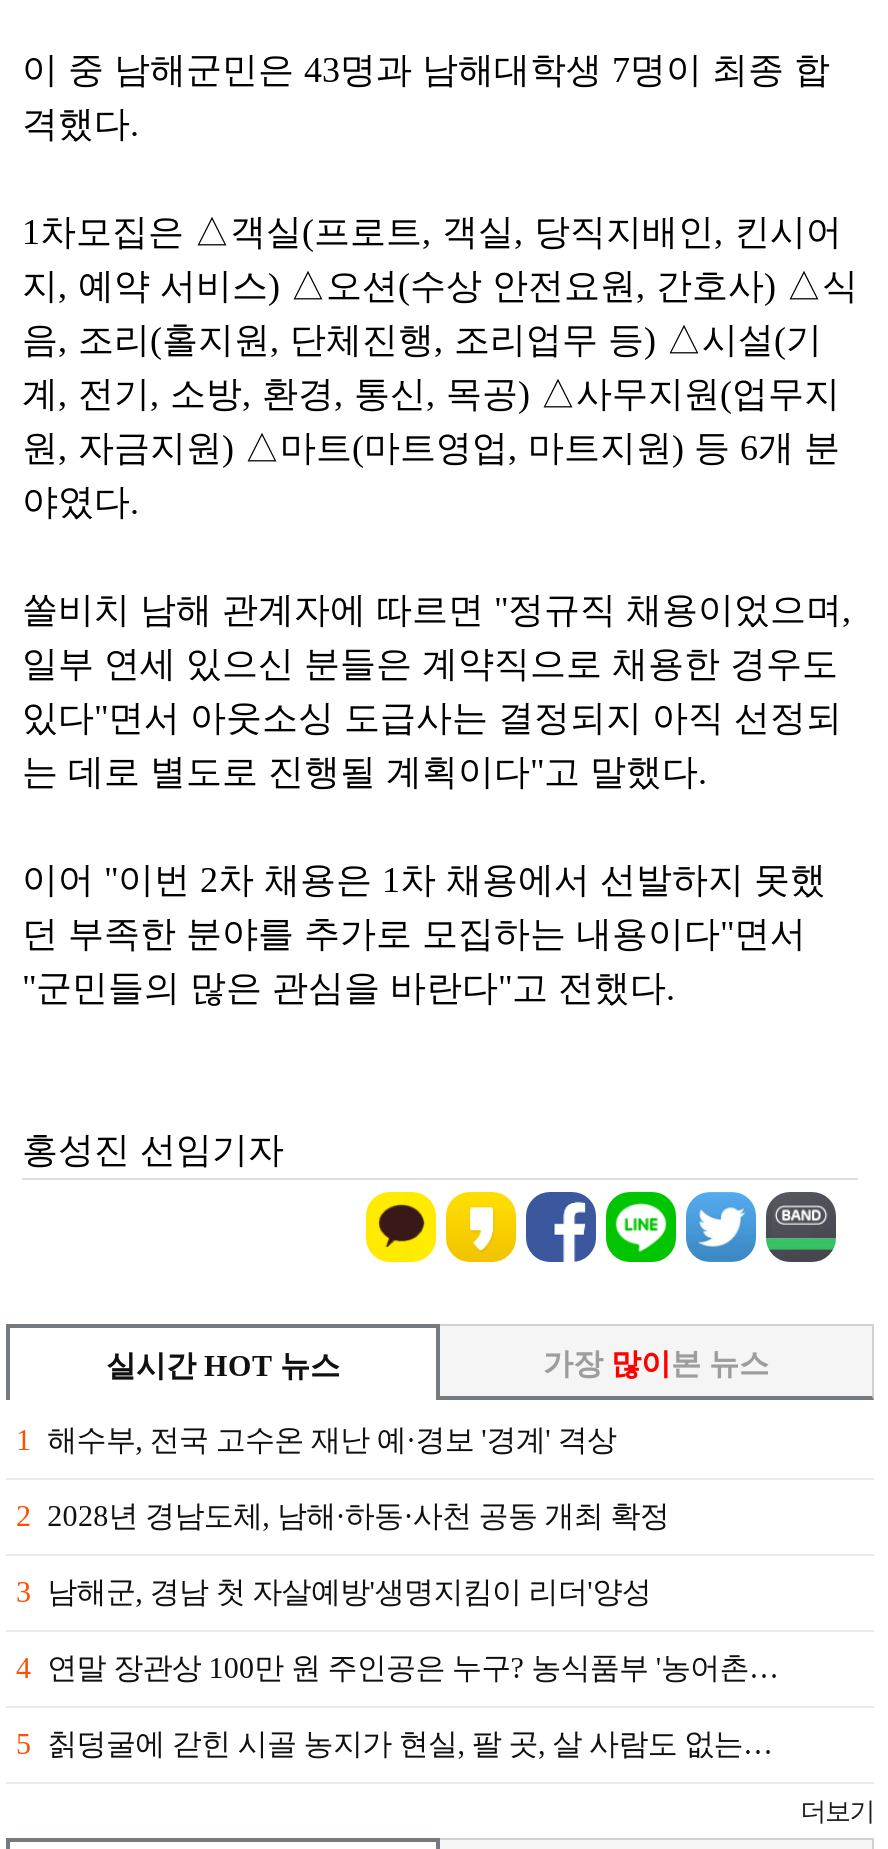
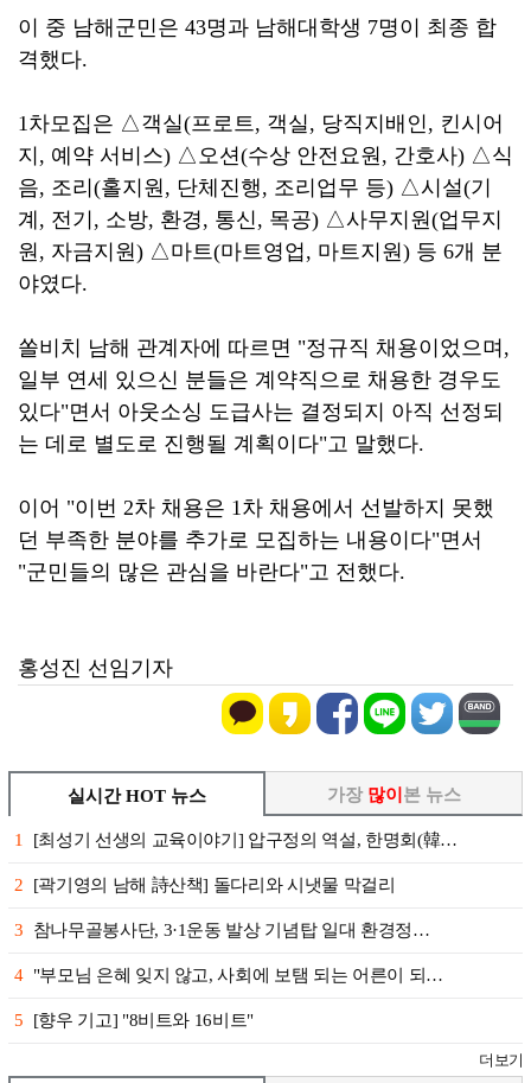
- 1 해수부, 전국 고수온 재난 예·경보 '경계' 격상
+ 1 [최성기 선생의 교육이야기] 압구정의 역설, 한명회(韓…

- 2 2028년 경남도체, 남해·하동·사천 공동 개최 확정
+ 2 [곽기영의 남해 詩산책] 돌다리와 시냇물 막걸리

- 3 남해군, 경남 첫 자살예방'생명지킴이 리더'양성
+ 3 참나무골봉사단, 3·1운동 발상 기념탑 일대 환경정…

- 4 연말 장관상 100만 원 주인공은 누구? 농식품부 '농어촌…
+ 4 "부모님 은혜 잊지 않고, 사회에 보탬 되는 어른이 되…

- 5 칡덩굴에 갇힌 시골 농지가 현실, 팔 곳, 살 사람도 없는…
+ 5 [향우 기고] "8비트와 16비트"
